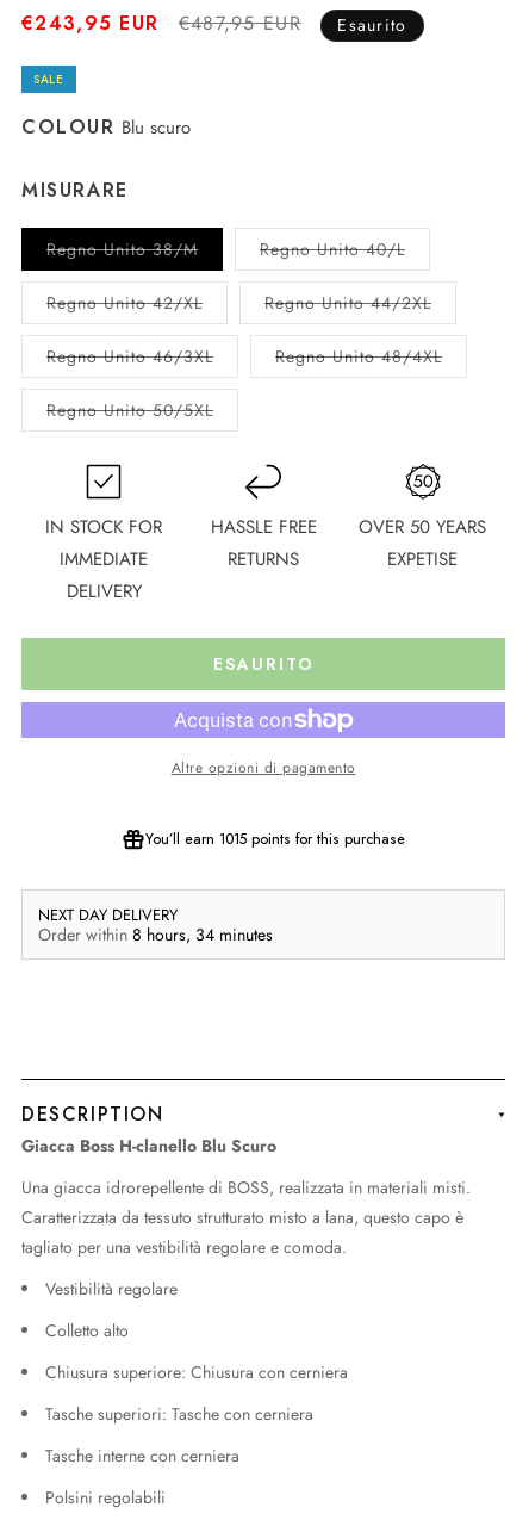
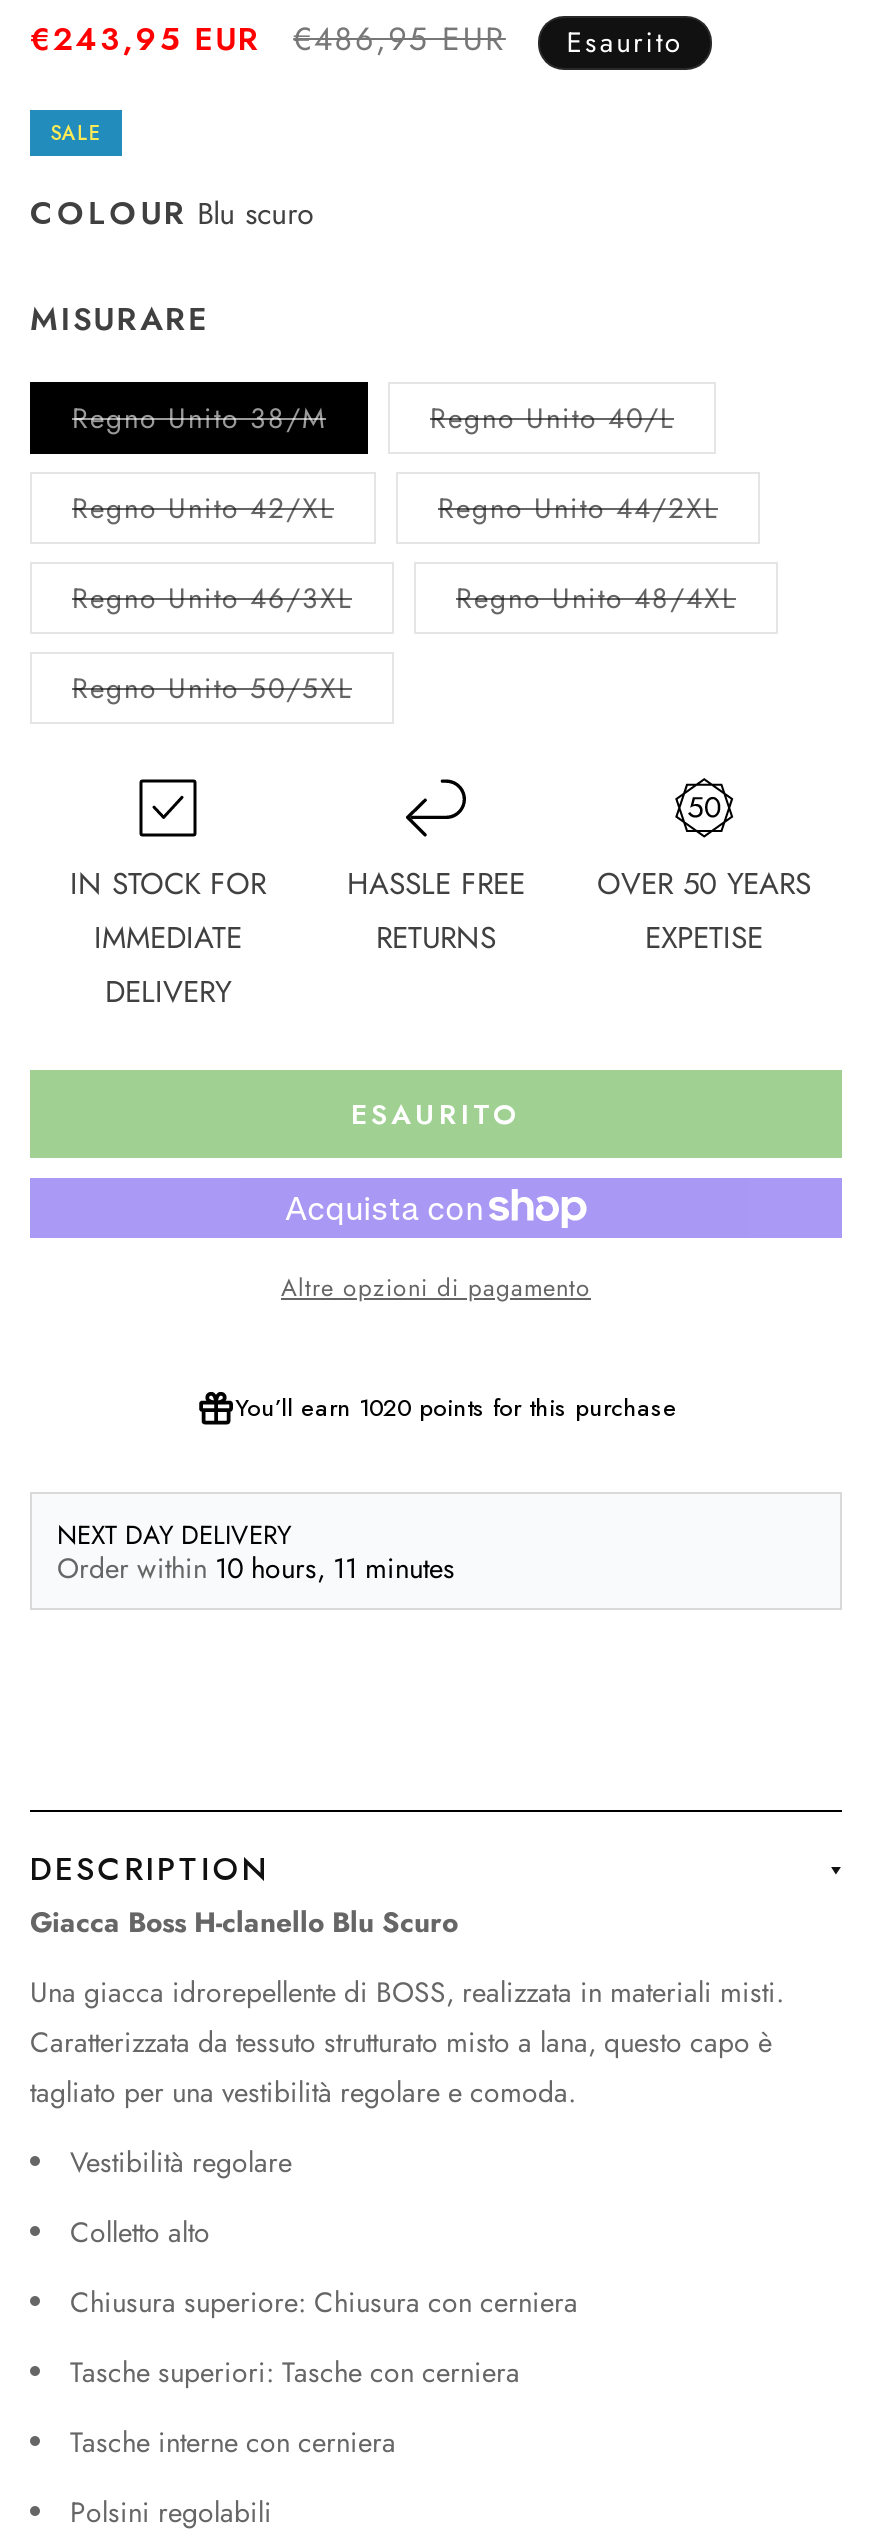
- €487,95 EUR
+ €486,95 EUR

- You’ll earn 1015 points for this purchase
+ You’ll earn 1020 points for this purchase

- Order within 8 hours, 34 minutes
+ Order within 10 hours, 11 minutes
